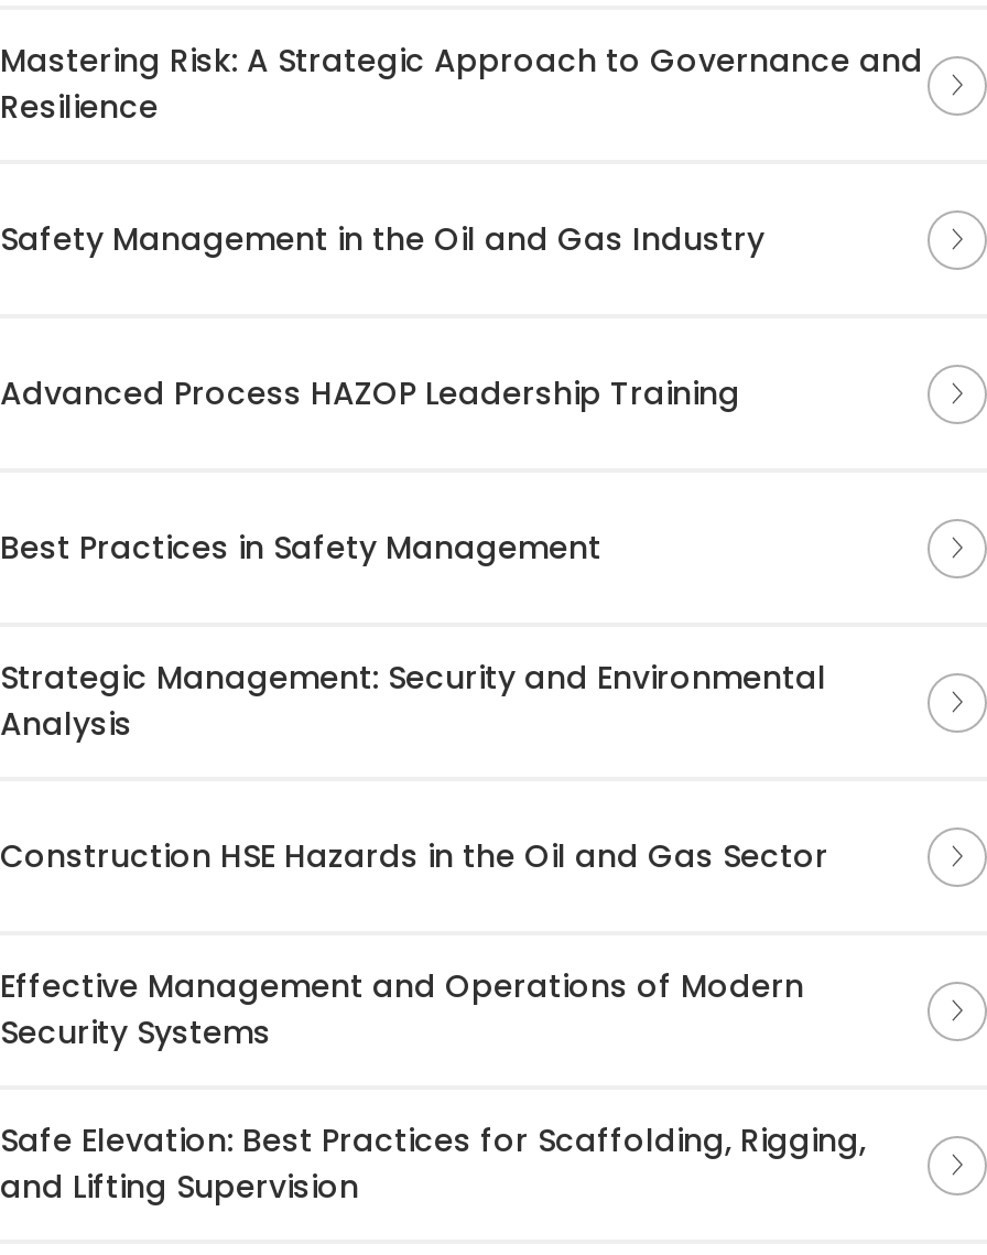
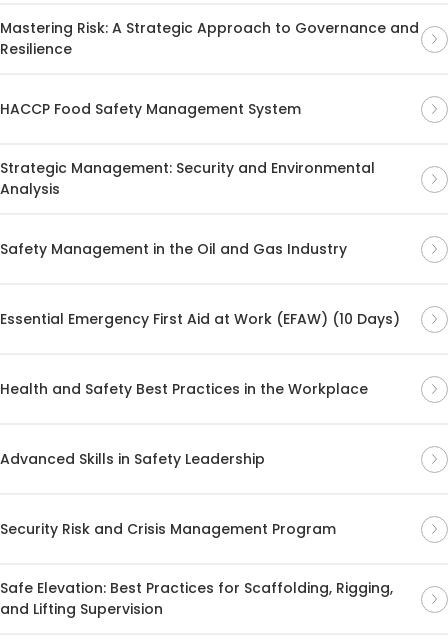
moved down: Safety Management in the Oil and Gas Industry

- Advanced Process HAZOP Leadership Training
- Best Practices in Safety Management
+ HACCP Food Safety Management System

moved up: Strategic Management: Security and Environmental | Analysis

- Construction HSE Hazards in the Oil and Gas Sector
- Effective Management and Operations of Modern
- Security Systems
+ Essential Emergency First Aid at Work (EFAW) (10 Days)
+ Health and Safety Best Practices in the Workplace
+ Advanced Skills in Safety Leadership
+ Security Risk and Crisis Management Program
